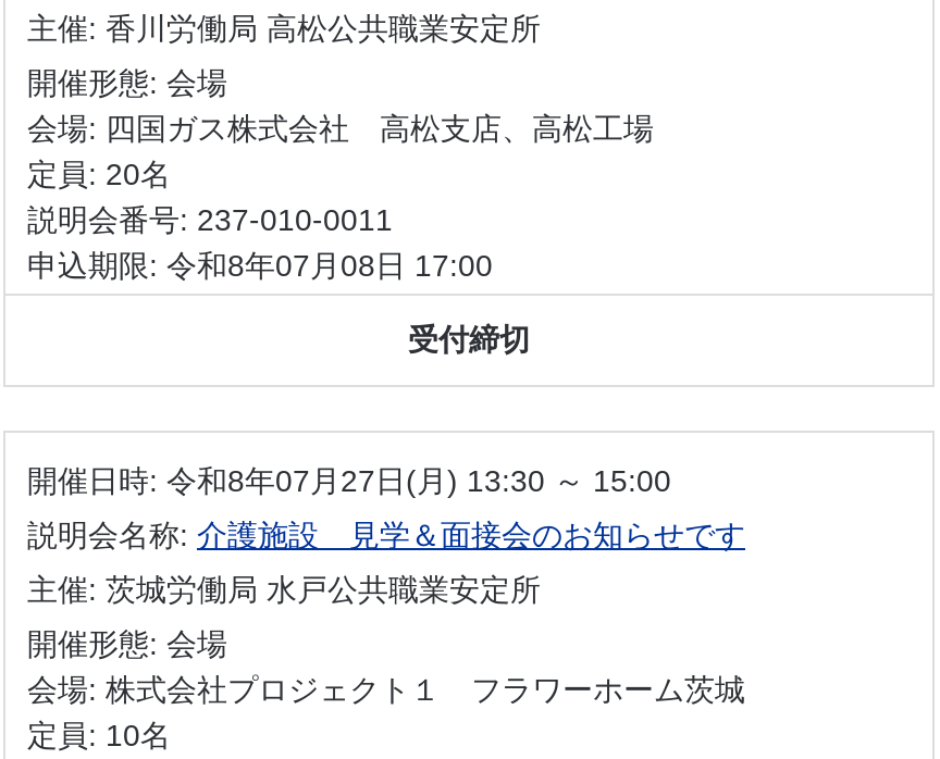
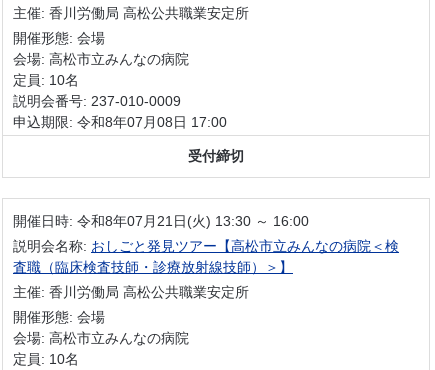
- 会場: 四国ガス株式会社 高松支店、高松工場
- 定員: 20名
- 説明会番号: 237-010-0011
+ 会場: 高松市立みんなの病院
+ 定員: 10名
+ 説明会番号: 237-010-0009

- 開催日時:令和8年07月27日(月) 13:30 ～ 15:00
+ 開催日時:令和8年07月21日(火) 13:30 ～ 16:00

- 説明会名称:介護施設 見学＆面接会のお知らせです
+ 説明会名称:おしごと発見ツアー【高松市立みんなの病院＜検
+ 査職（臨床検査技師・診療放射線技師）＞】

- 主催: 茨城労働局 水戸公共職業安定所
+ 主催: 香川労働局 高松公共職業安定所

- 会場: 株式会社プロジェクト１ フラワーホーム茨城
+ 会場: 高松市立みんなの病院
